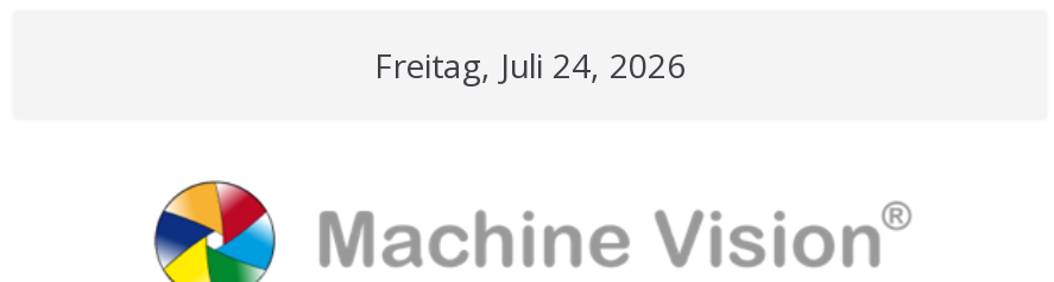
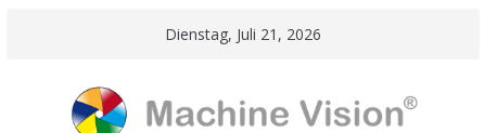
- Freitag, Juli 24, 2026
+ Dienstag, Juli 21, 2026
